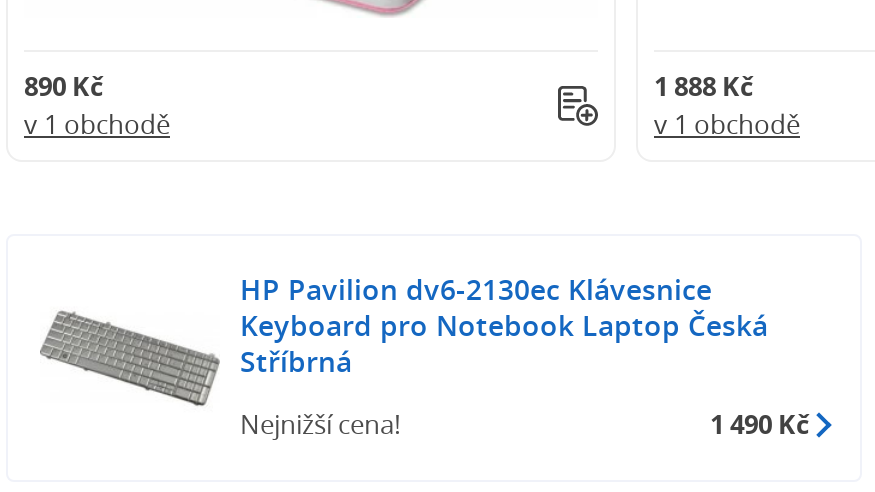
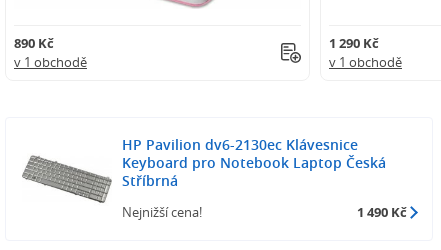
- 1 888 Kč
+ 1 290 Kč
